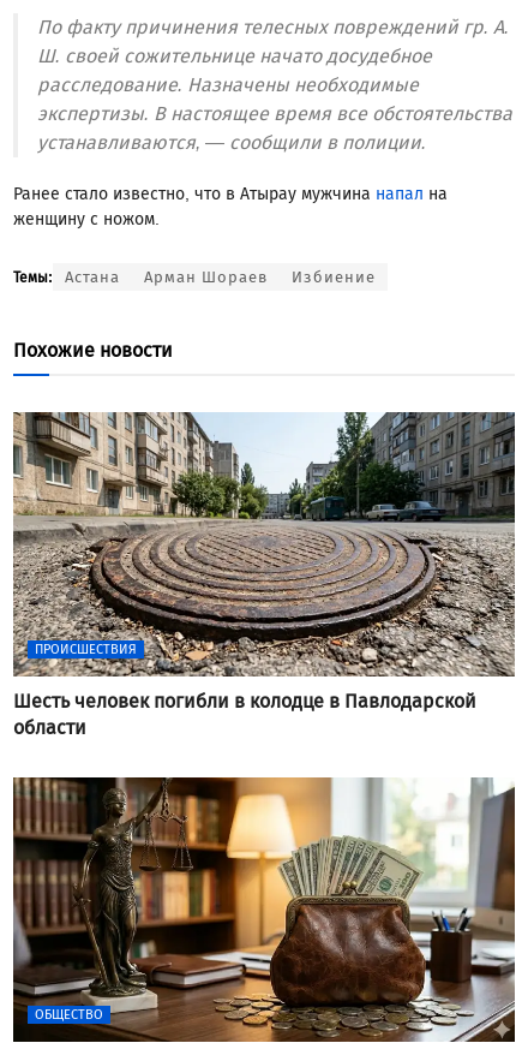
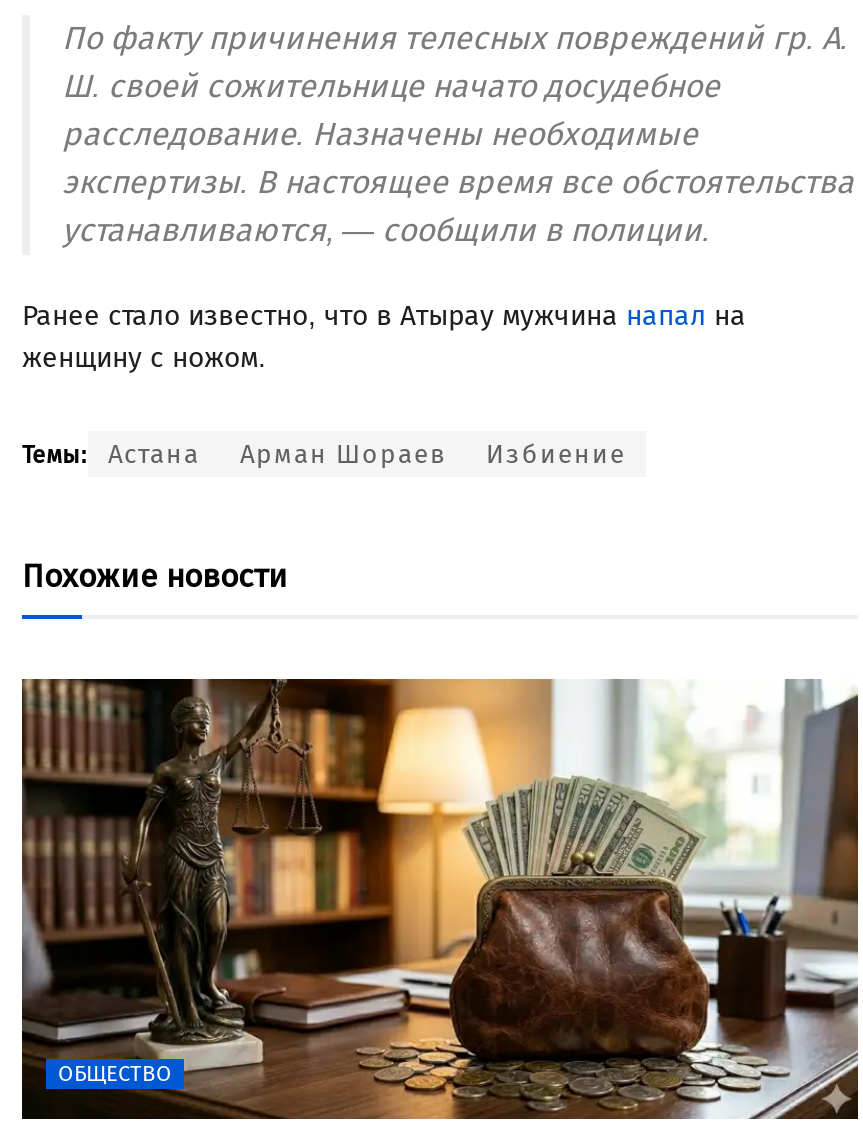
- [image]
- ПРОИСШЕСТВИЯ
- Шесть человек погибли в колодце в Павлодарской
- области
